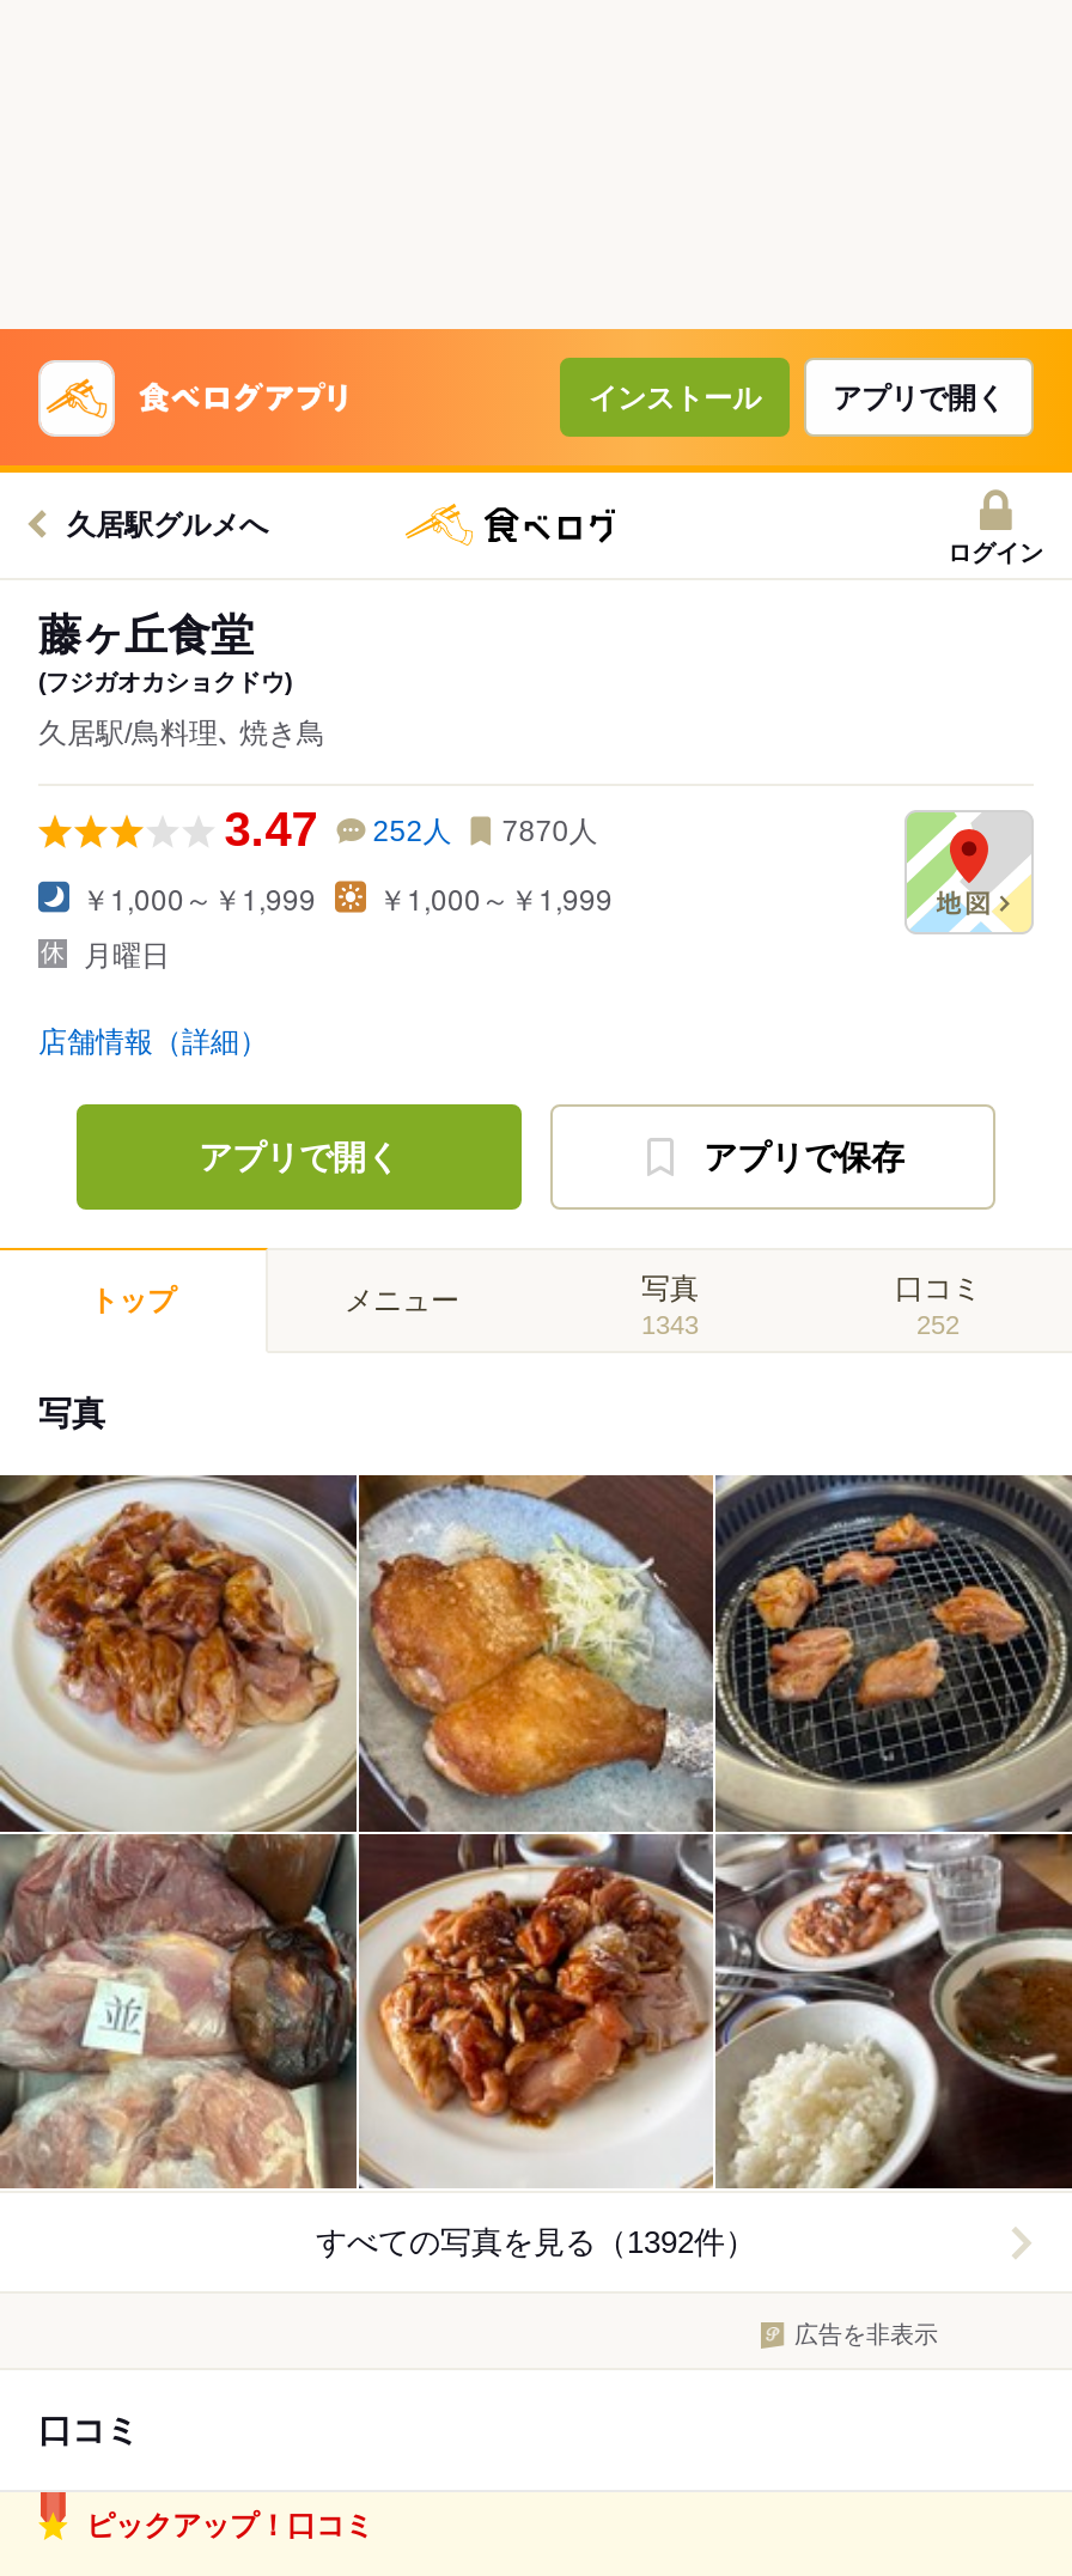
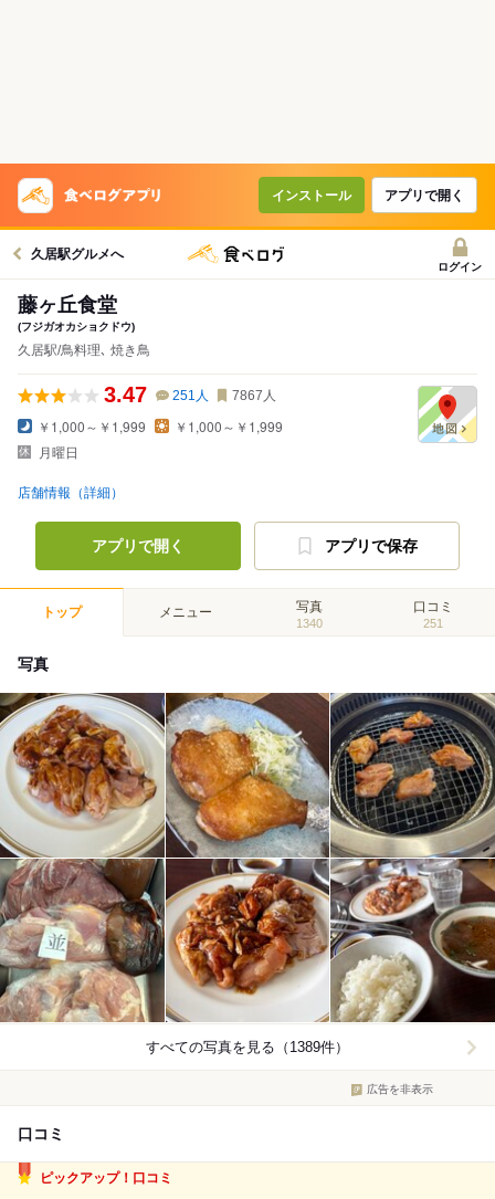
- 252人
+ 251人

- 7870人
+ 7867人

- 1343
+ 1340

- 252
+ 251

- すべての写真を見る（1392件）
+ すべての写真を見る（1389件）
